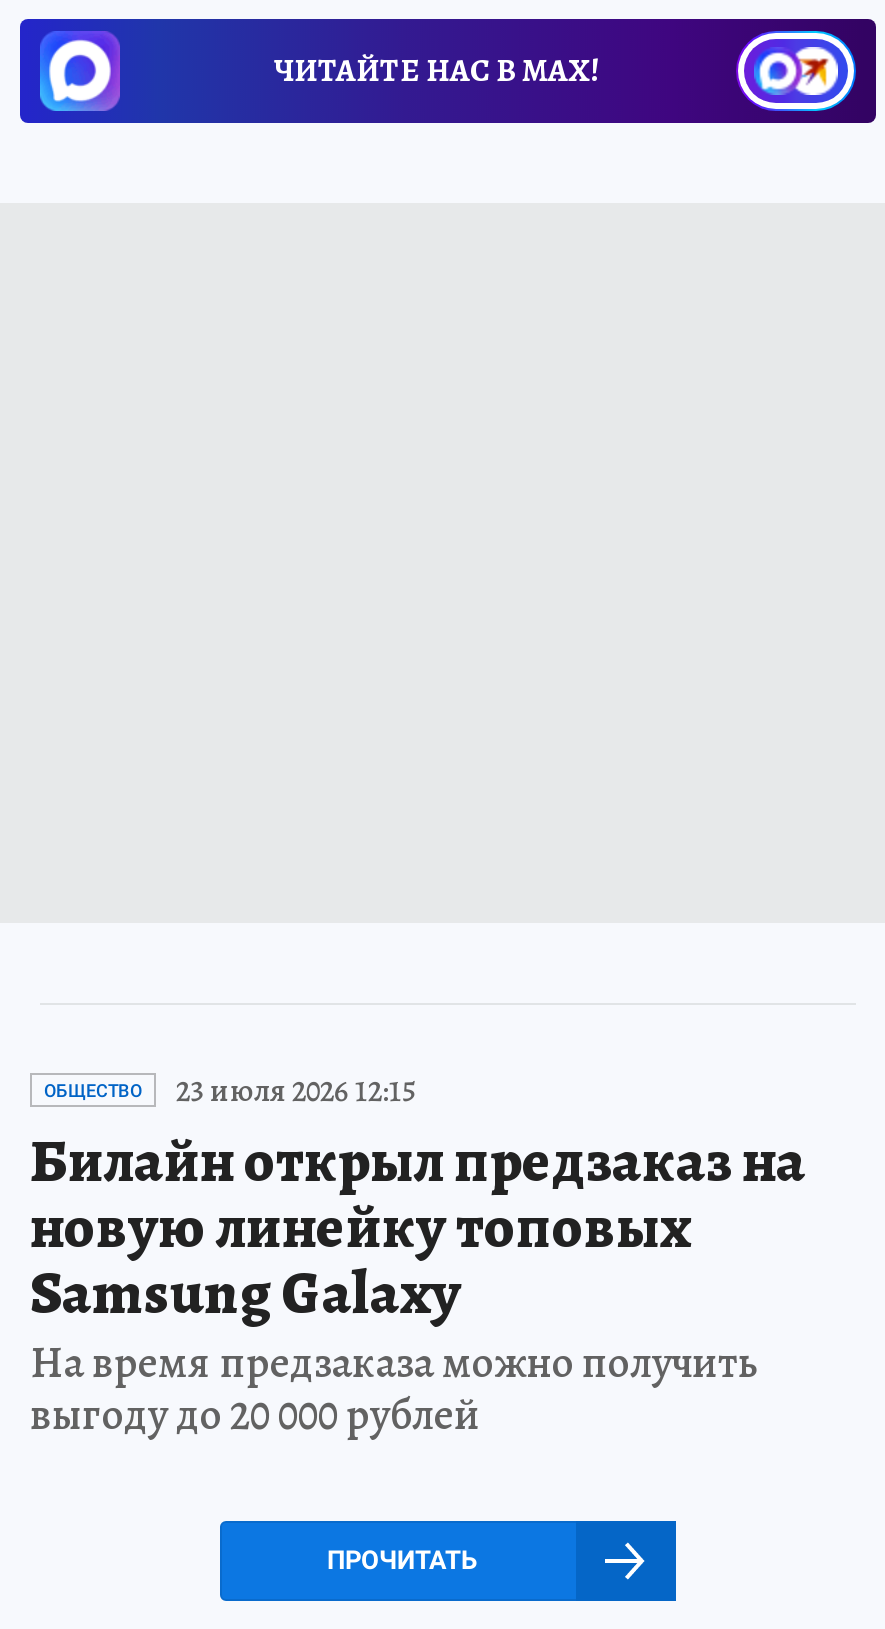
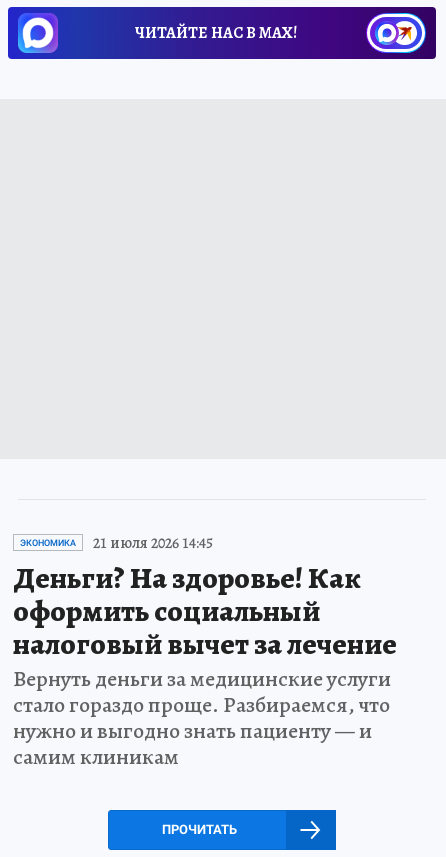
- ОБЩЕСТВО
- 23 июля 2026 12:15
- Билайн открыл предзаказ на
- новую линейку топовых
- Samsung Galaxy
- На время предзаказа можно получить
- выгоду до 20 000 рублей
+ ЭКОНОМИКА
+ 21 июля 2026 14:45
+ Деньги? На здоровье! Как
+ оформить социальный
+ налоговый вычет за лечение
+ Вернуть деньги за медицинские услуги
+ стало гораздо проще. Разбираемся, что
+ нужно и выгодно знать пациенту — и
+ самим клиникам
